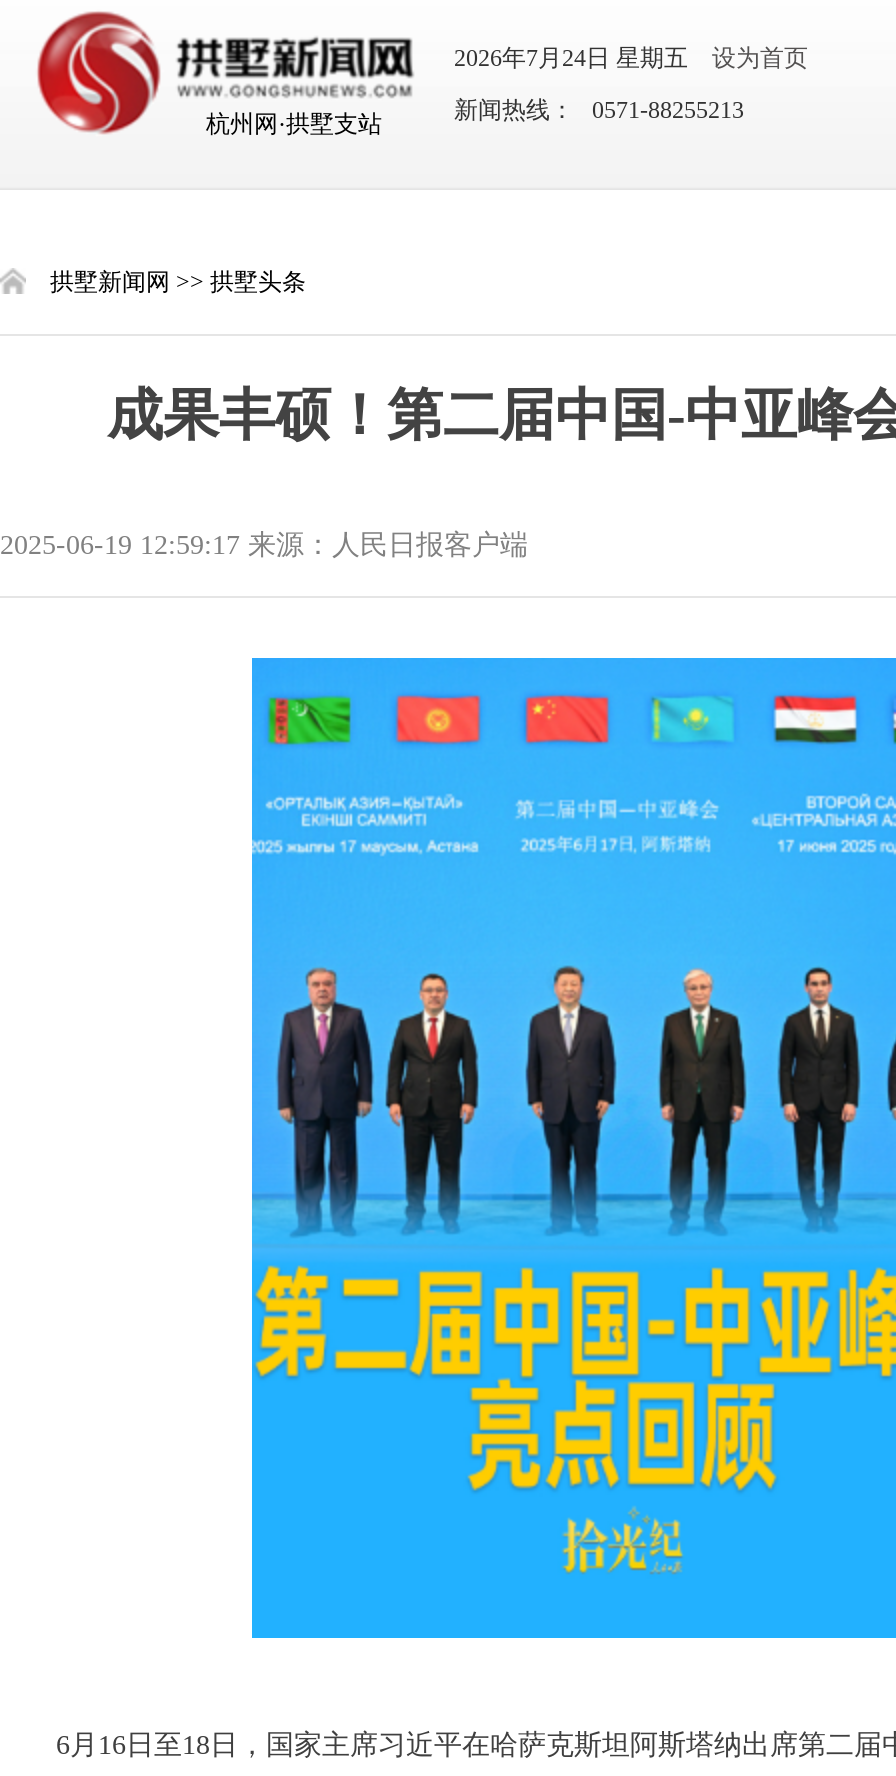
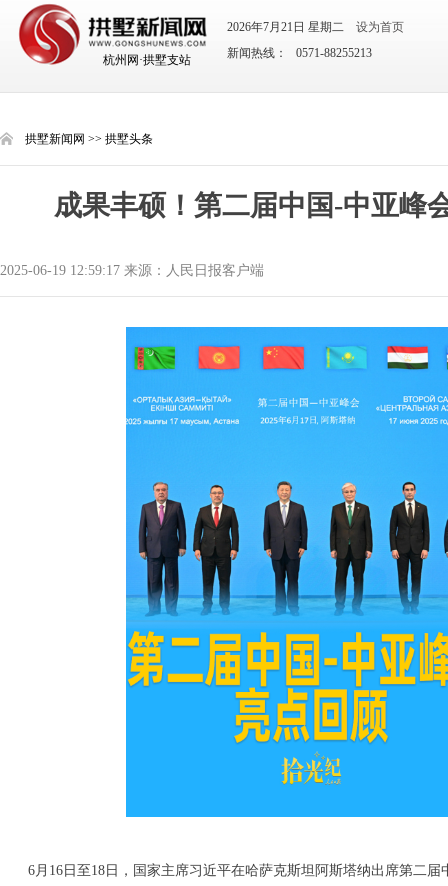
- 2026年7月24日 星期五设为首页
+ 2026年7月21日 星期二设为首页
